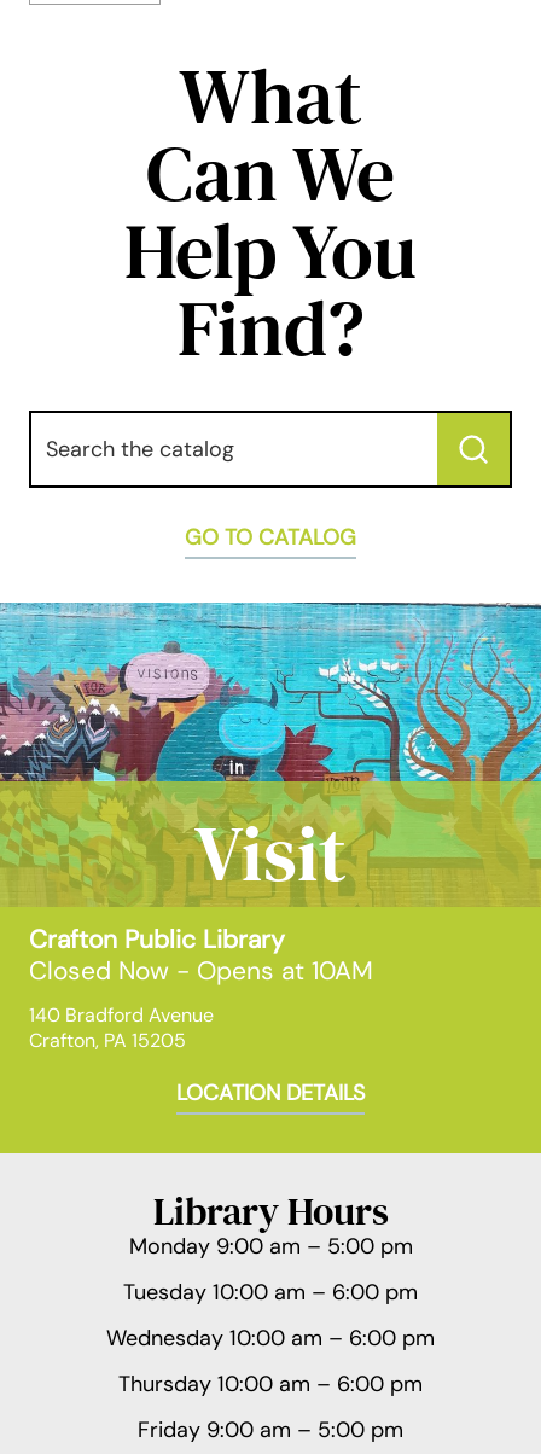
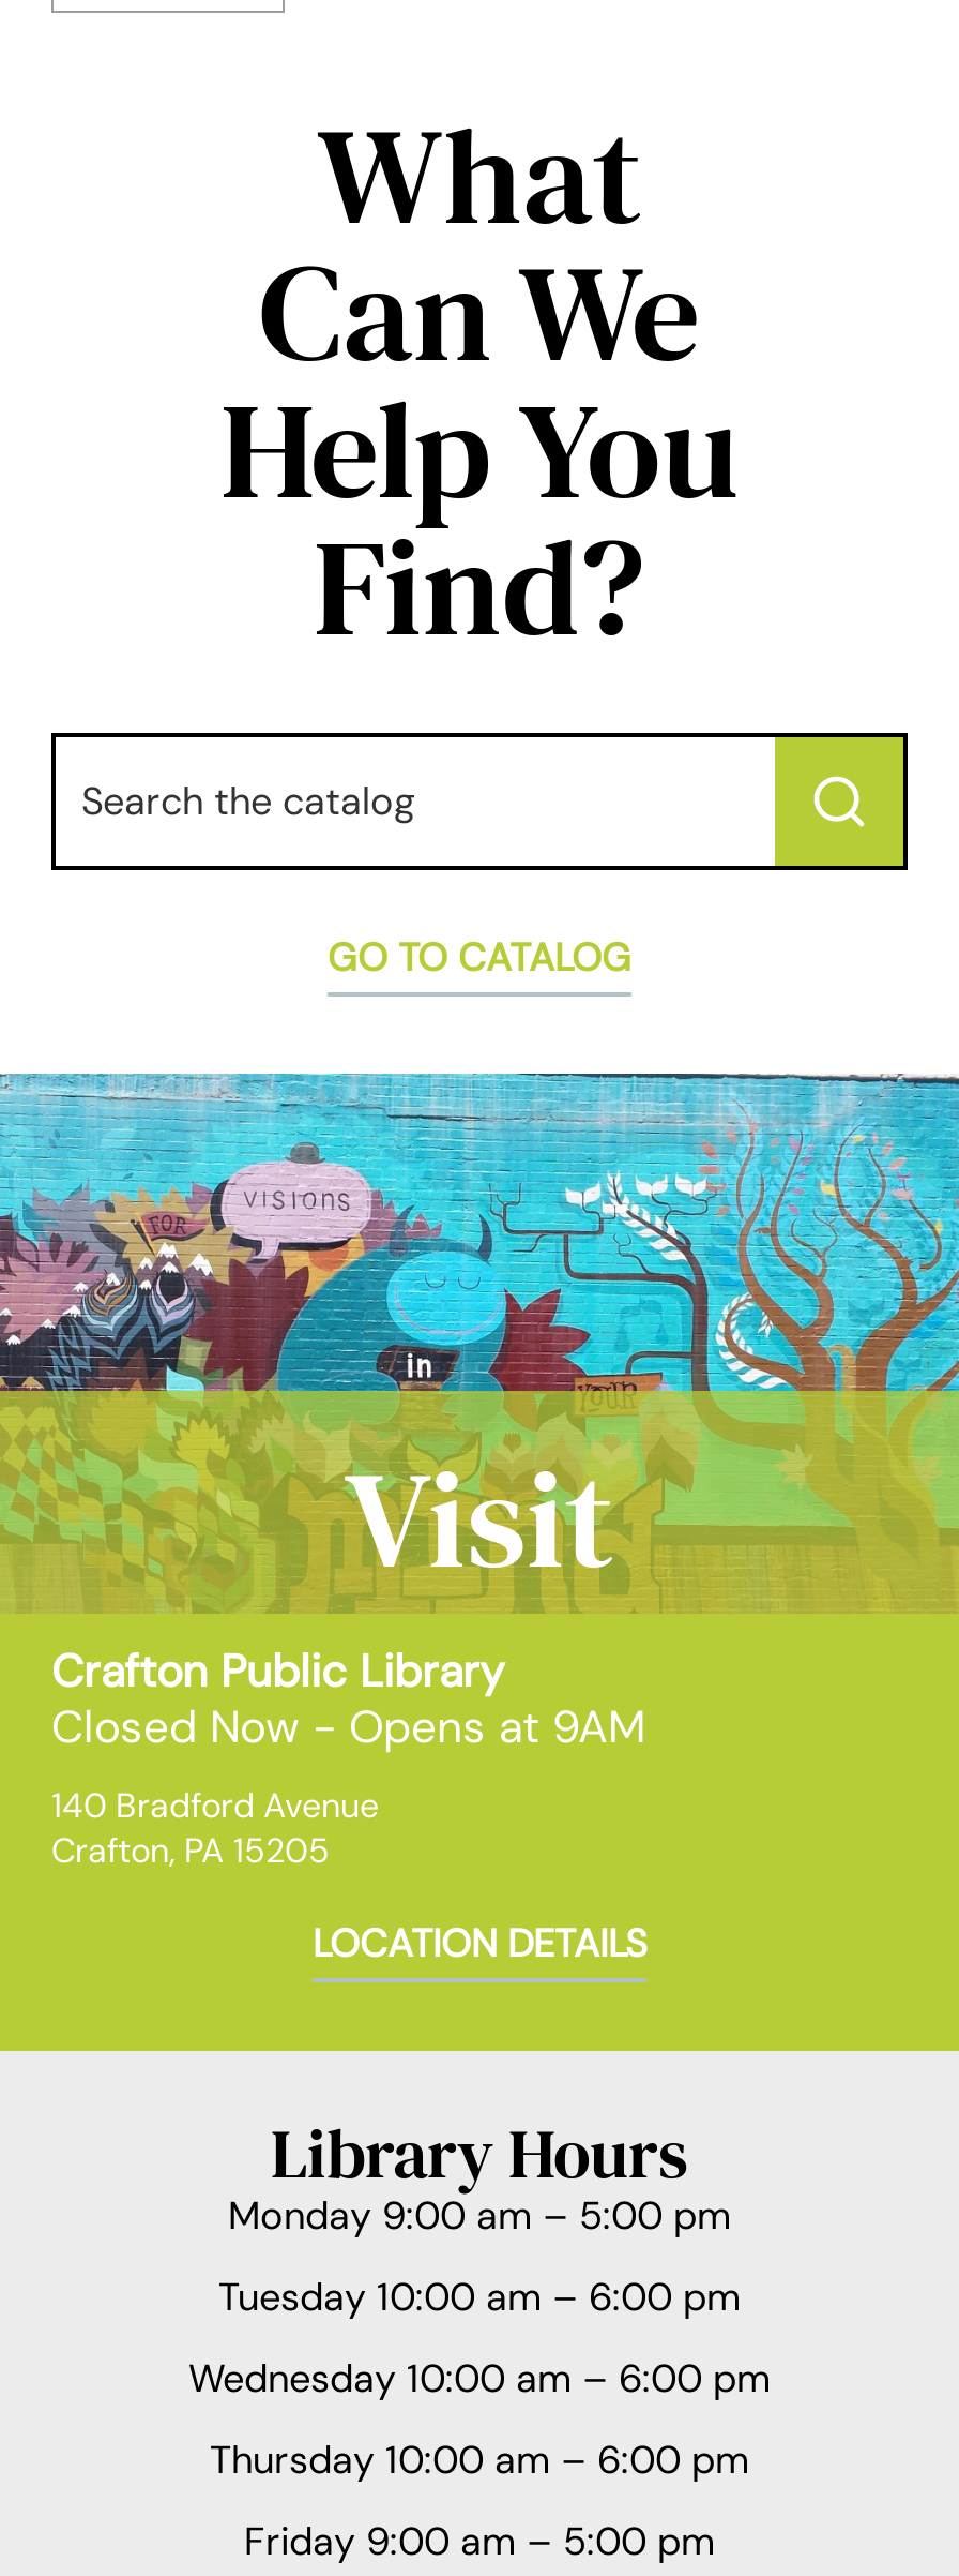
- Closed Now - Opens at 10AM
+ Closed Now - Opens at 9AM
